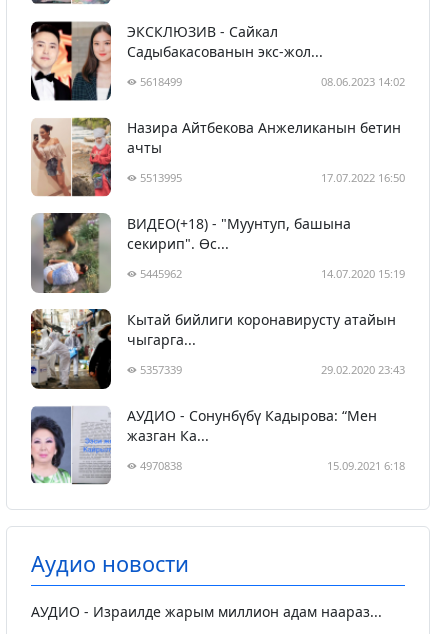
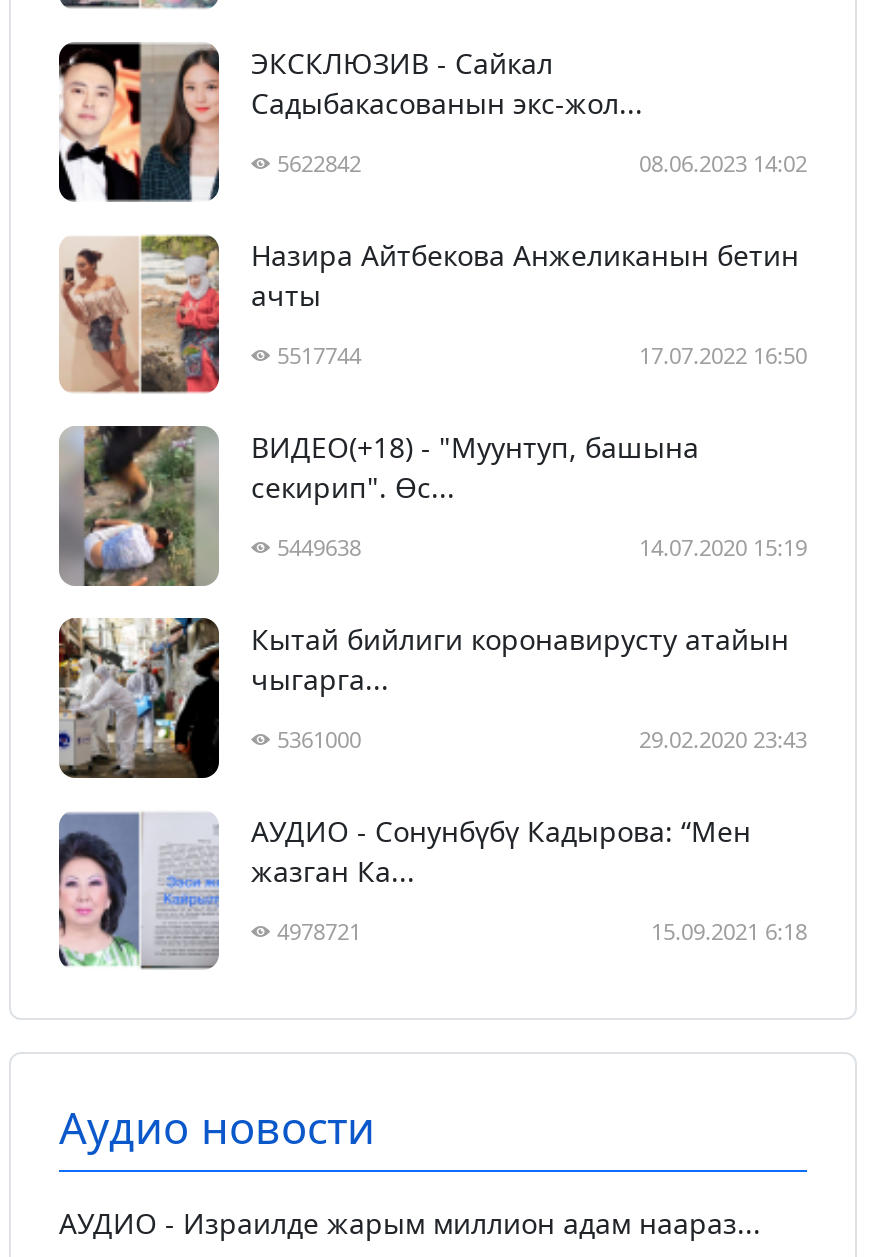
- 5618499
+ 5622842

- 5513995
+ 5517744

- 5445962
+ 5449638

- 5357339
+ 5361000

- 4970838
+ 4978721
